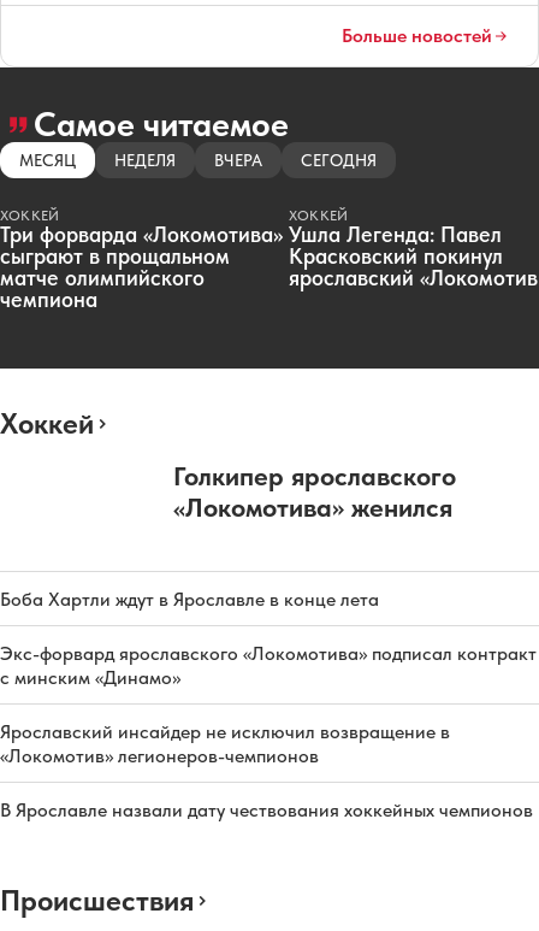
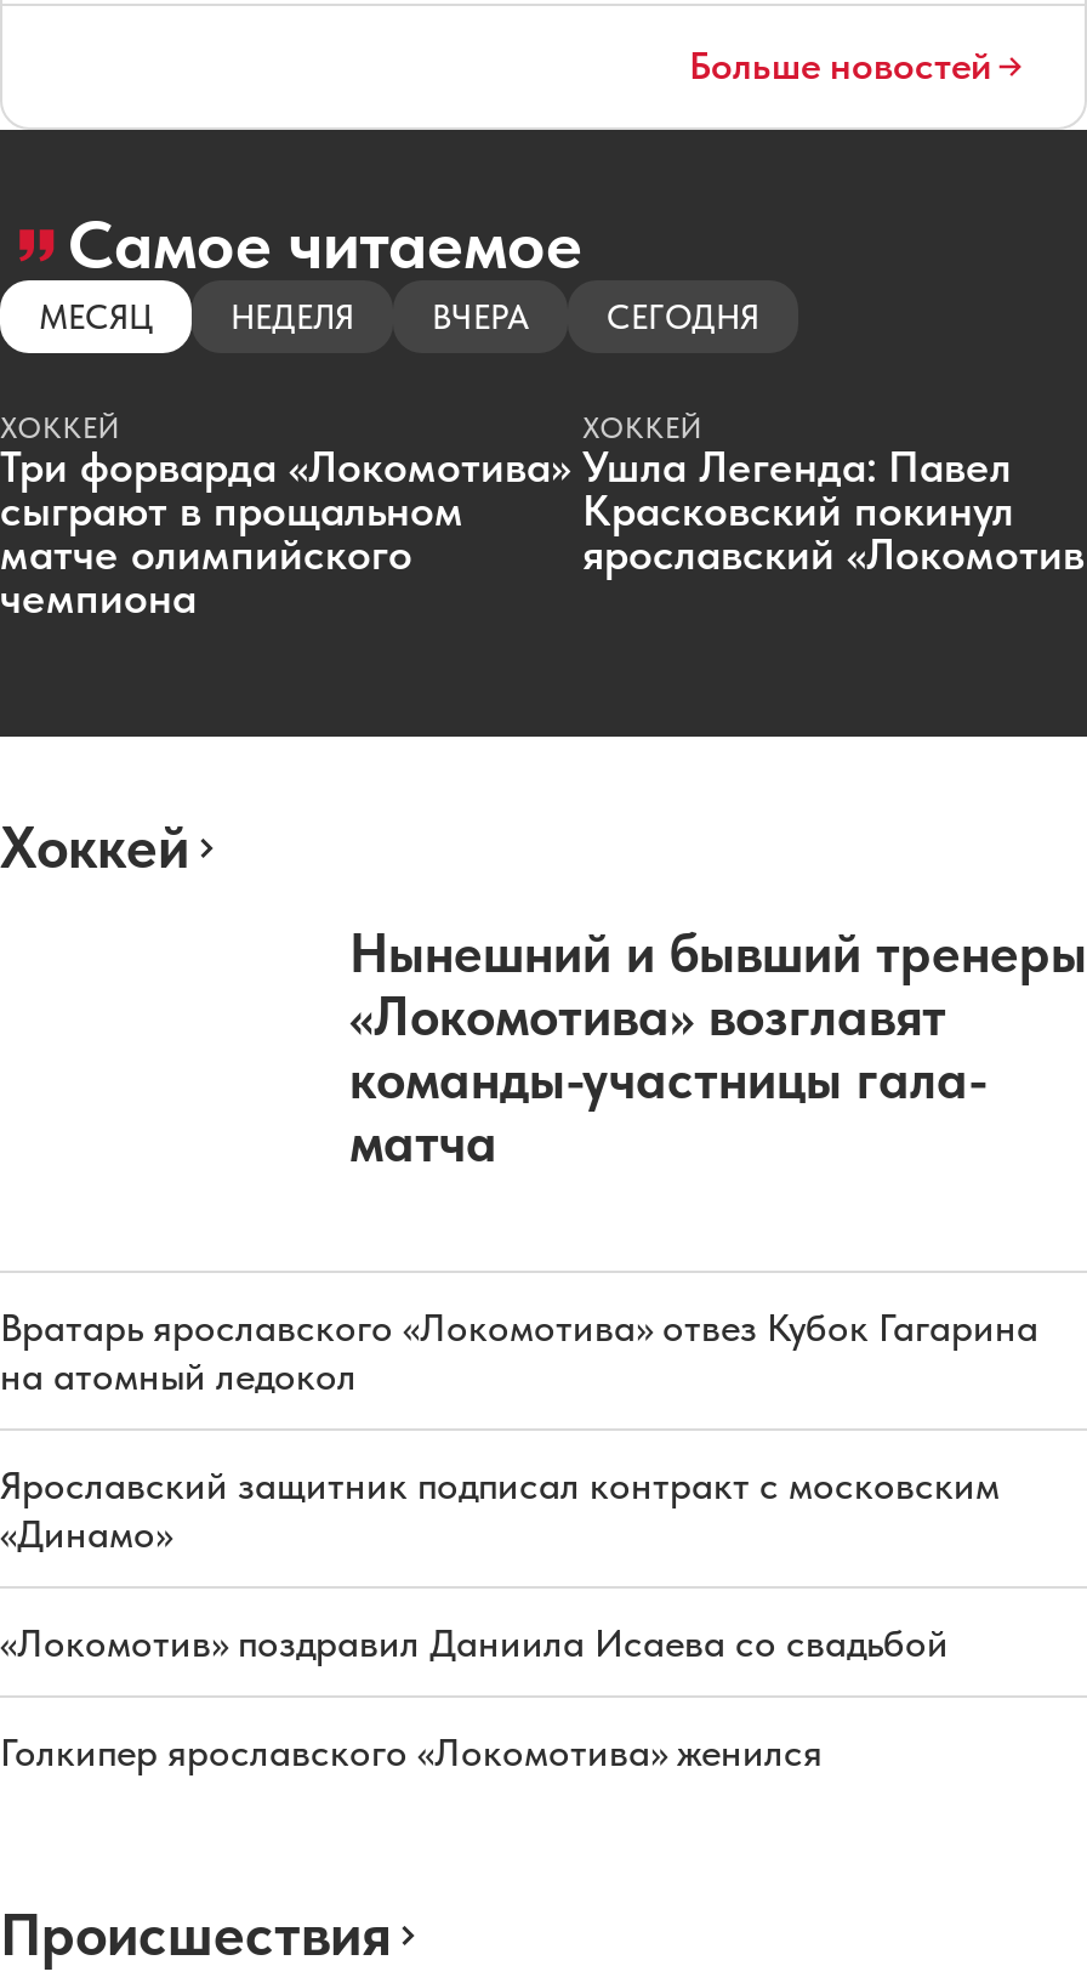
- Голкипер ярославского
- «Локомотива» женился
+ Нынешний и бывший тренеры
+ «Локомотива» возглавят
+ команды-участницы гала-
+ матча

- Боба Хартли ждут в Ярославле в конце лета
+ Вратарь ярославского «Локомотива» отвез Кубок Гагарина
+ на атомный ледокол

- Экс-форвард ярославского «Локомотива» подписал контракт
- с минским «Динамо»
+ Ярославский защитник подписал контракт с московским
+ «Динамо»

- Ярославский инсайдер не исключил возвращение в
- «Локомотив» легионеров-чемпионов
+ «Локомотив» поздравил Даниила Исаева со свадьбой

- В Ярославле назвали дату чествования хоккейных чемпионов
+ Голкипер ярославского «Локомотива» женился
